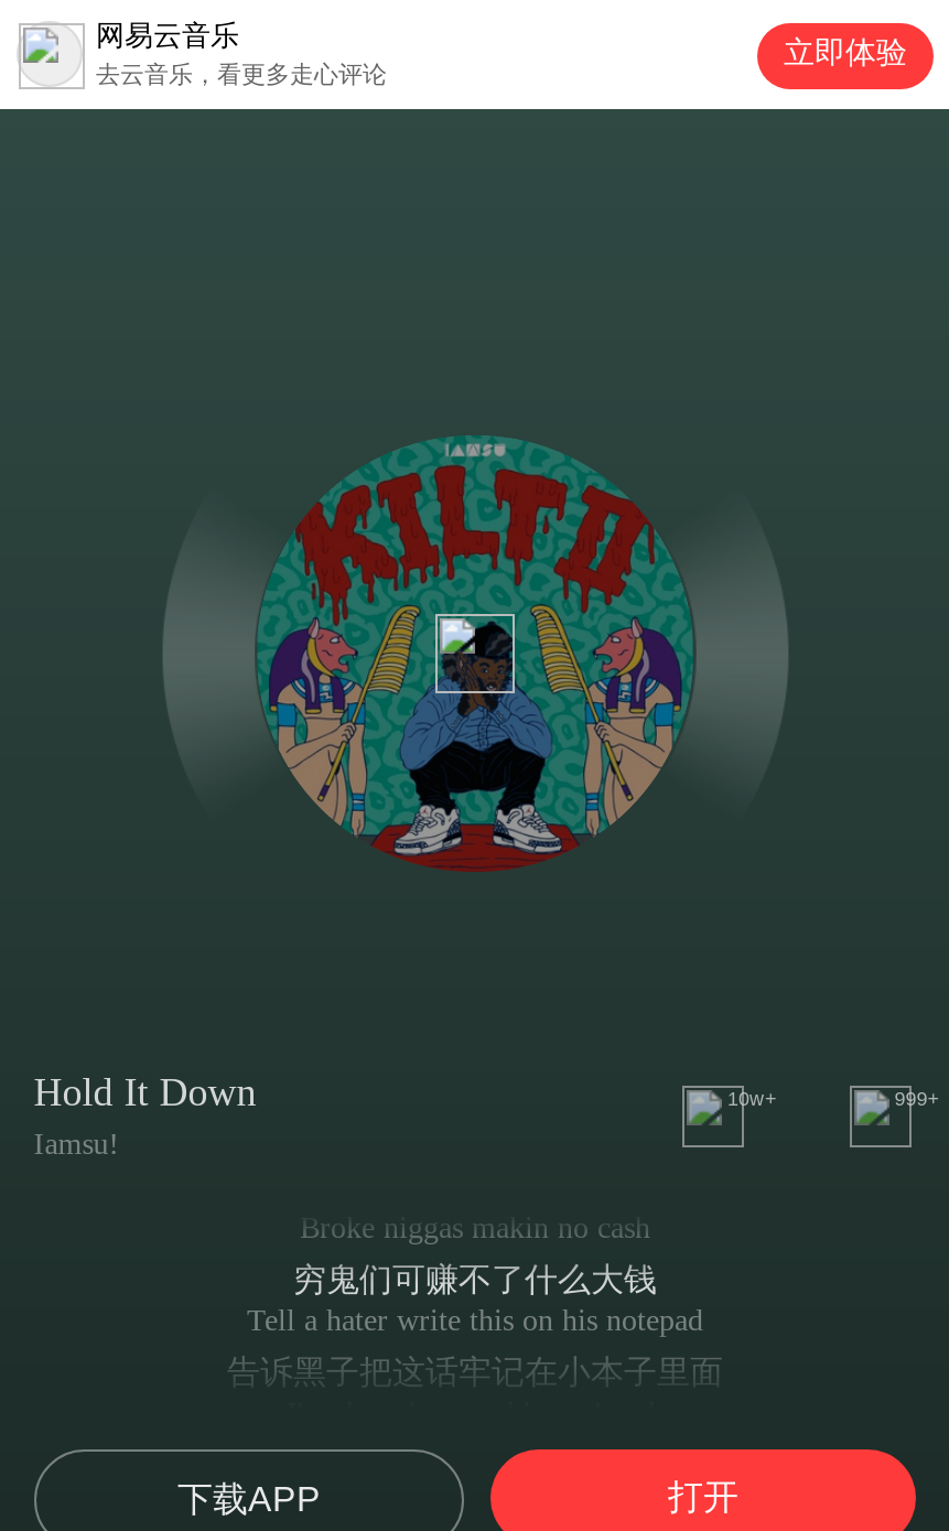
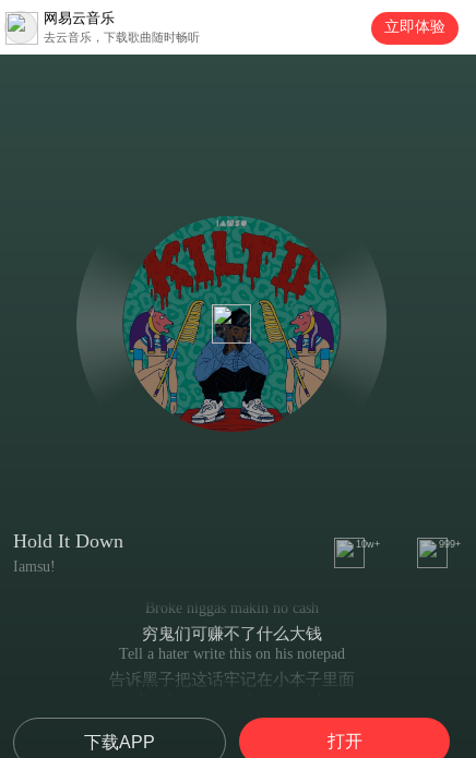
- 去云音乐，看更多走心评论
+ 去云音乐，下载歌曲随时畅听
